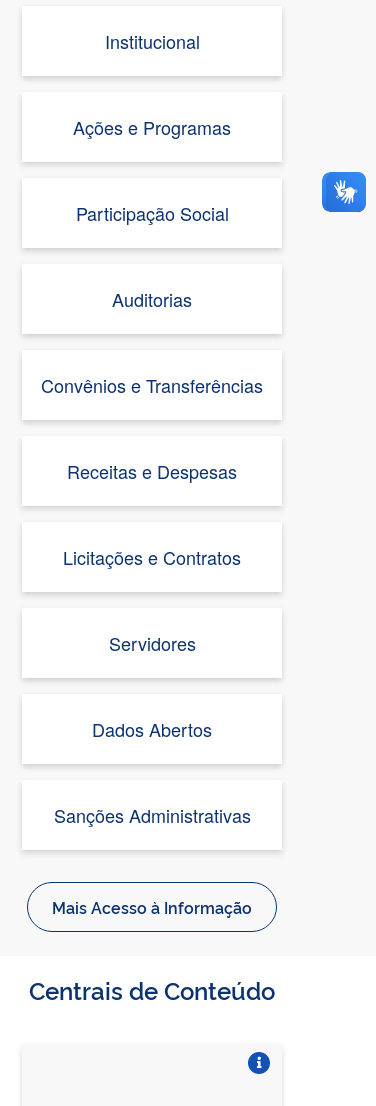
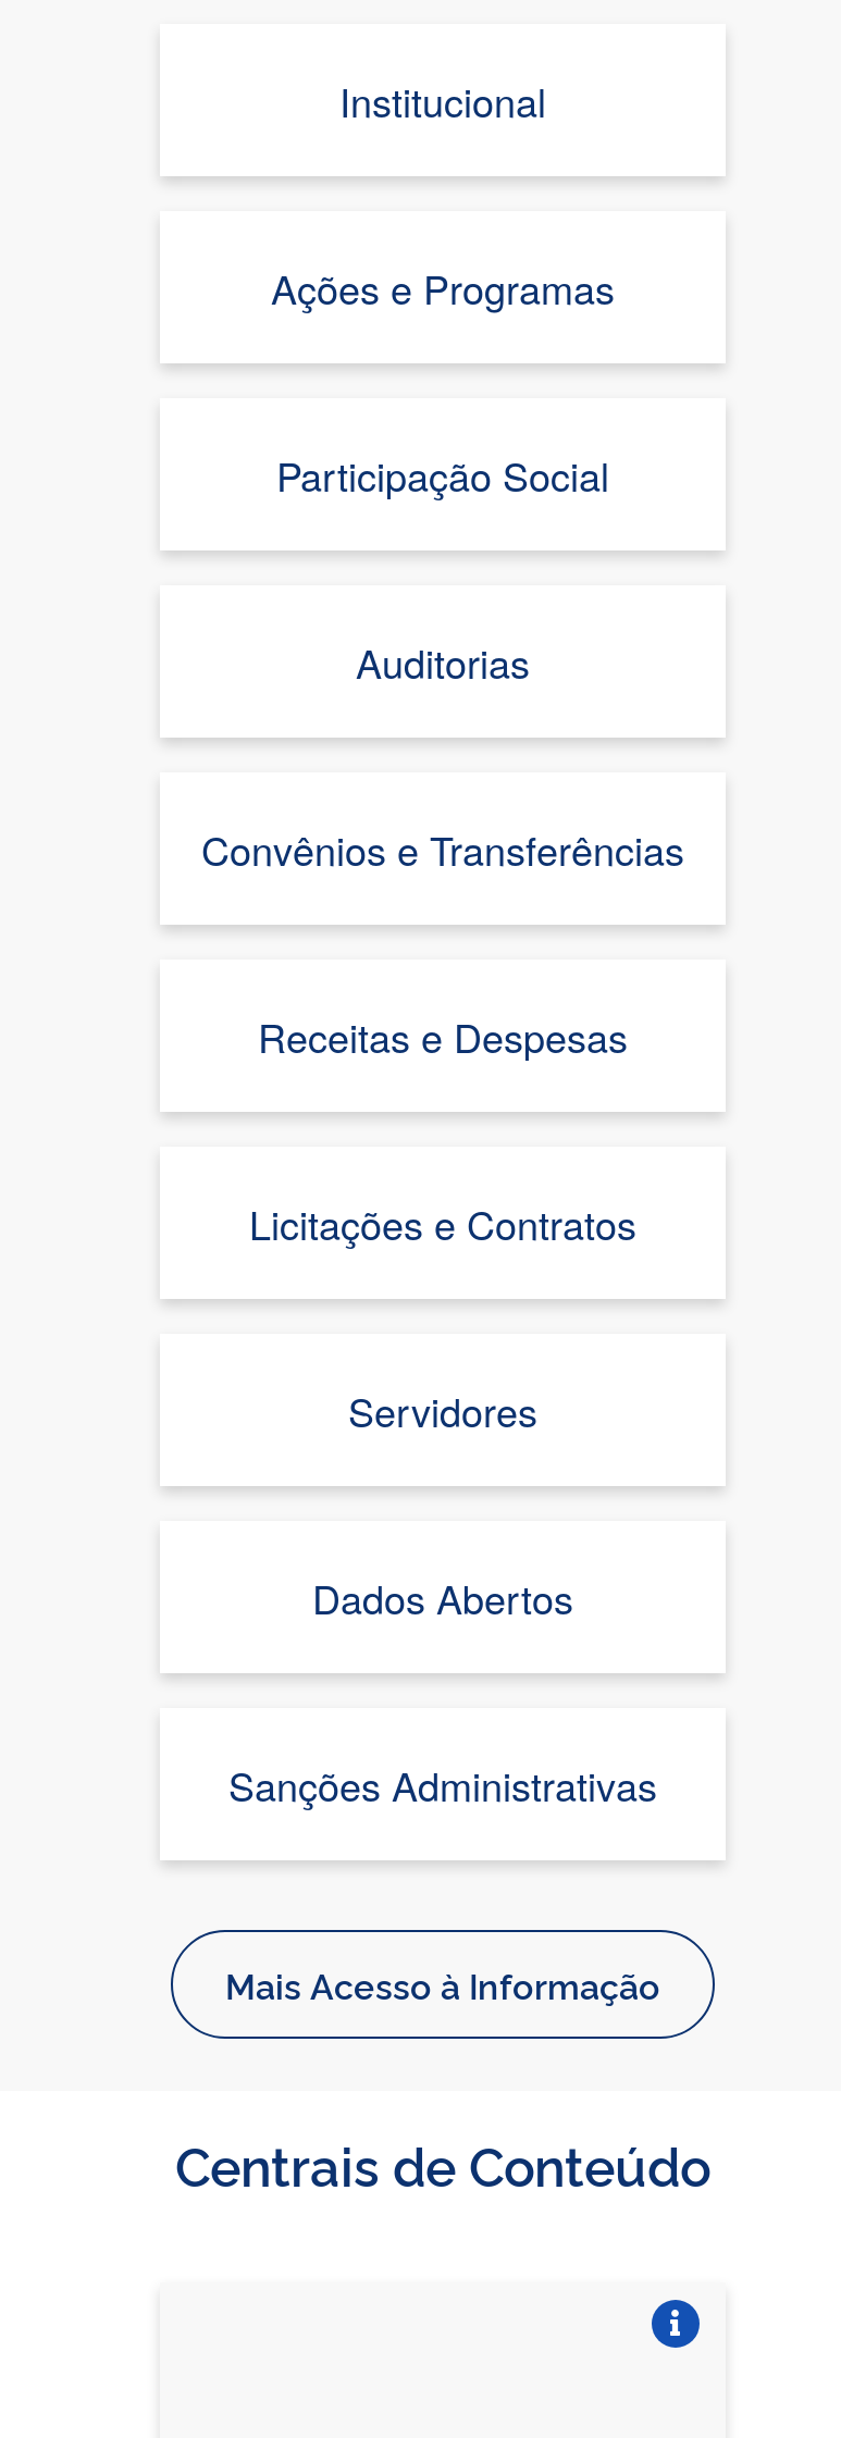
- [image]
